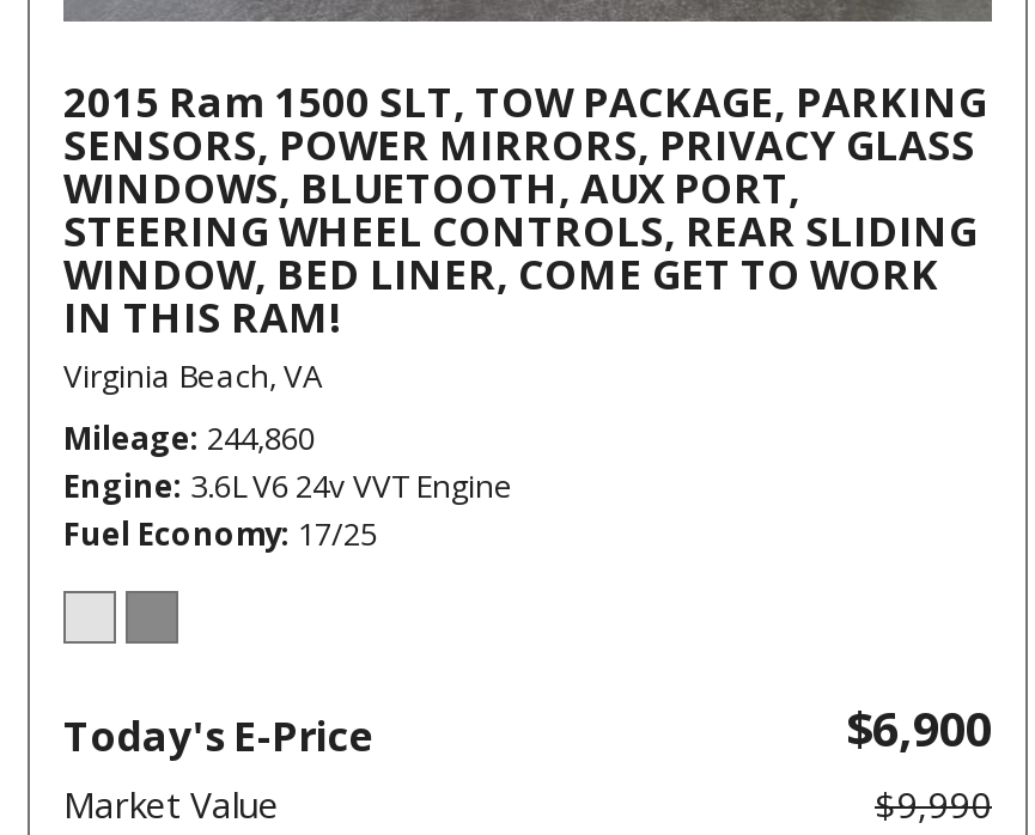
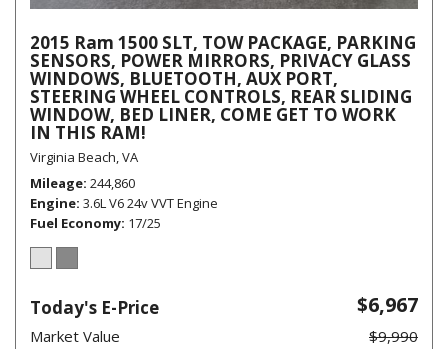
- $6,900
+ $6,967
